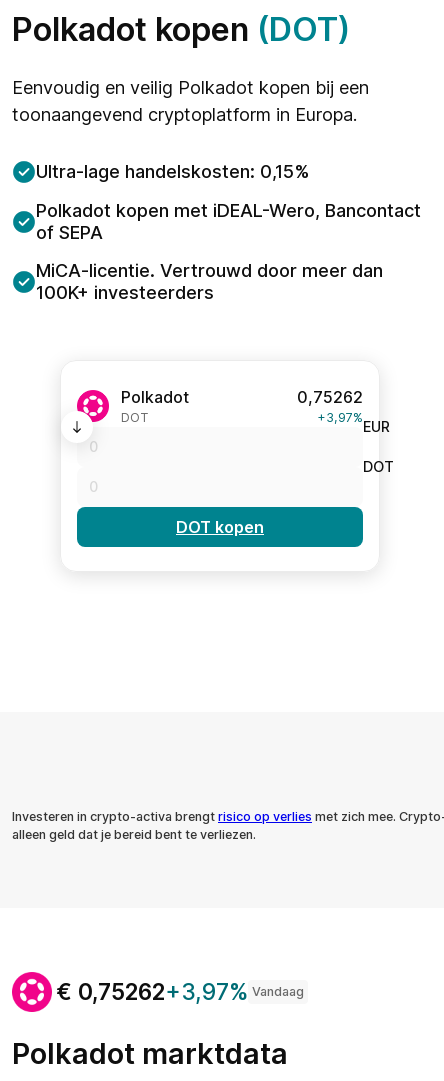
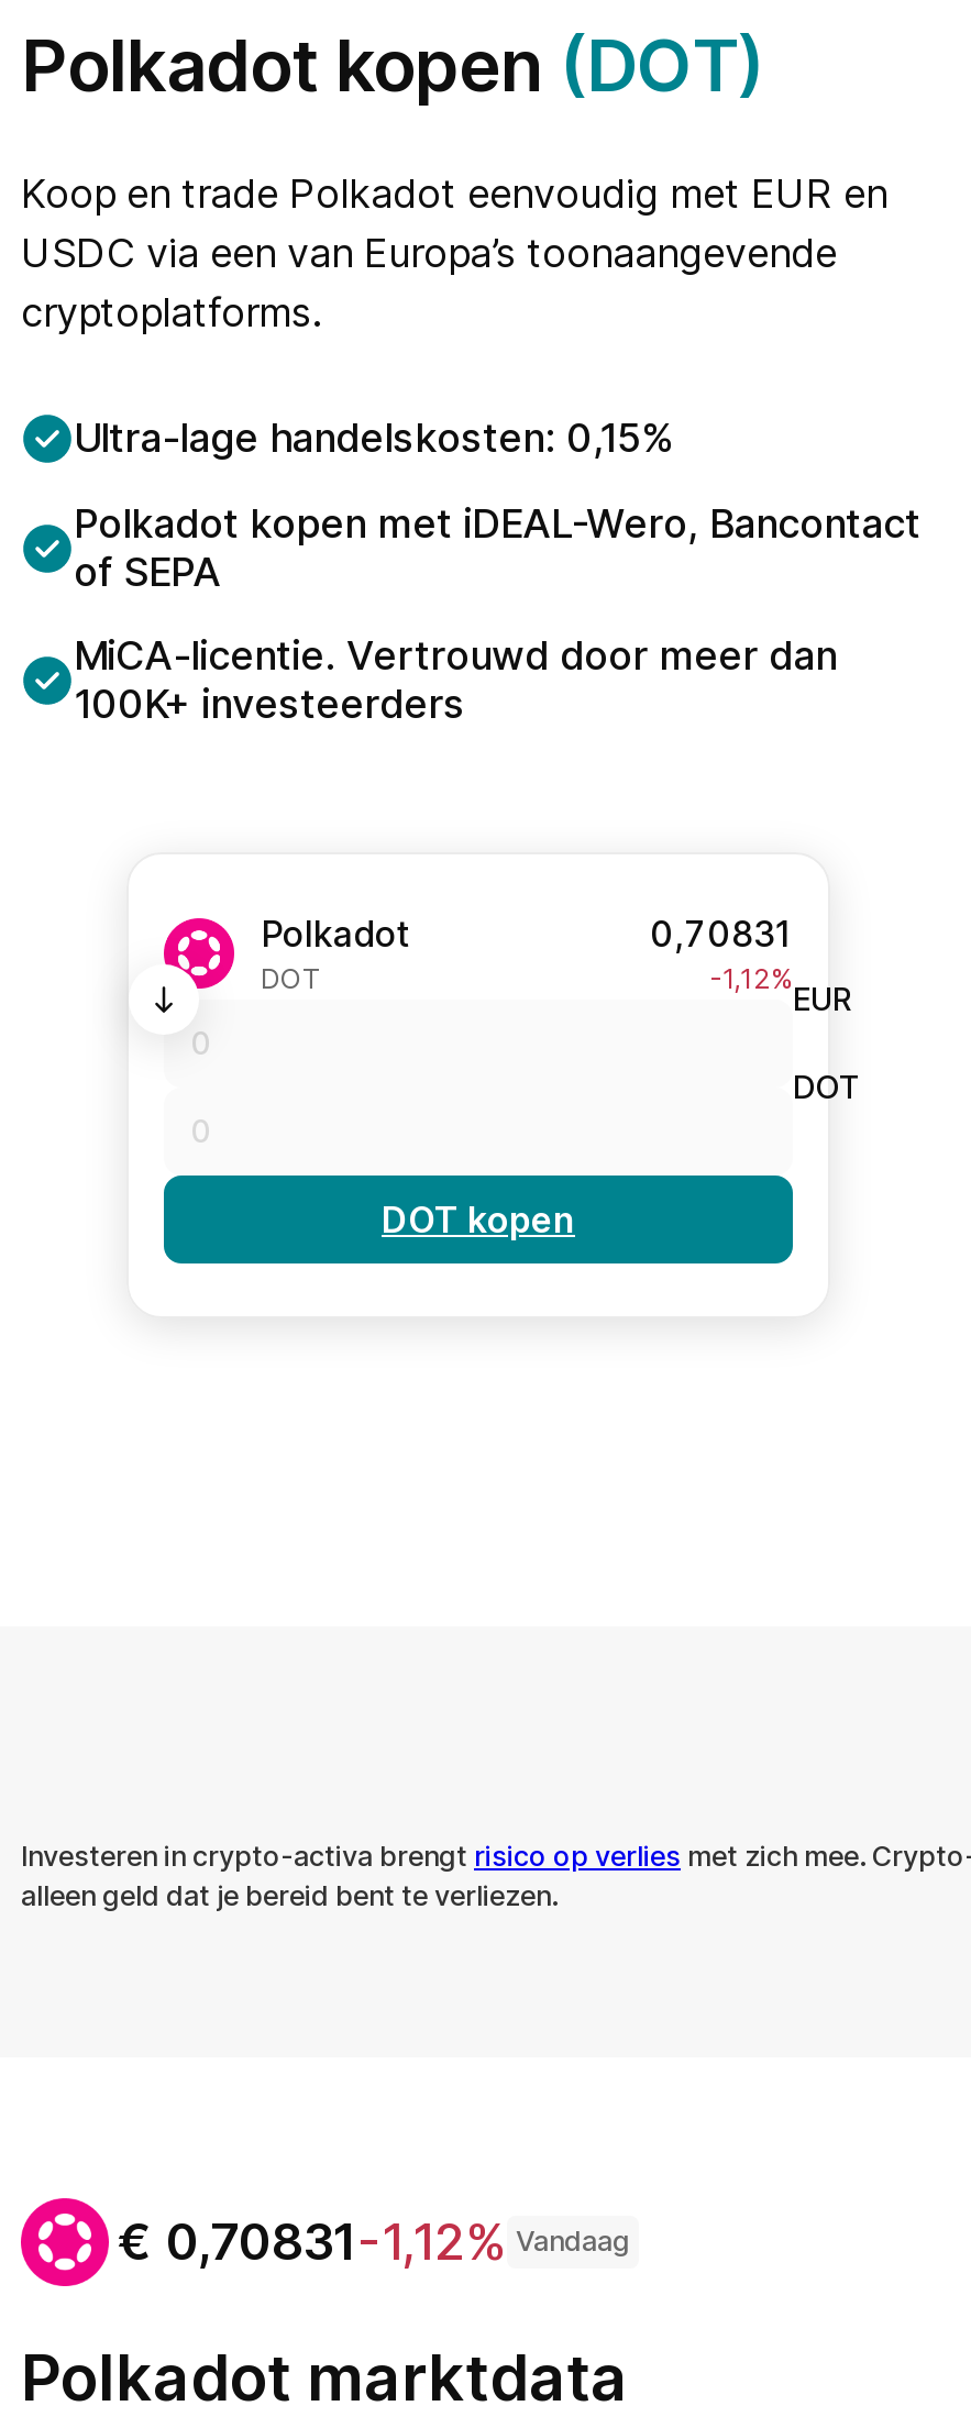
- Eenvoudig en veilig Polkadot kopen bij een
- toonaangevend cryptoplatform in Europa.
+ Koop en trade Polkadot eenvoudig met EUR en
+ USDC via een van Europa’s toonaangevende
+ cryptoplatforms.

- 0,75262
+ 0,70831

- +3,97%
+ -1,12%

- €0,75262+3,97% Vandaag
+ €0,70831-1,12% Vandaag
